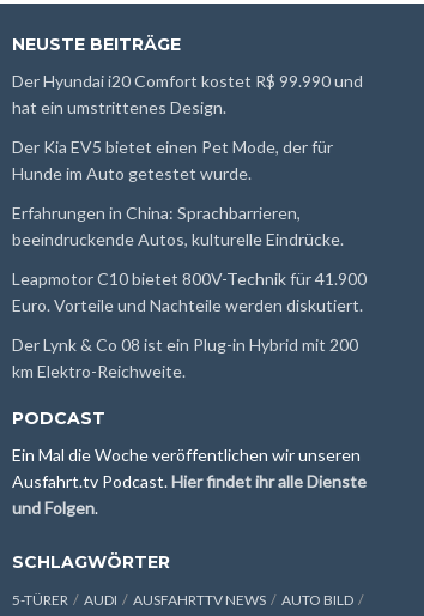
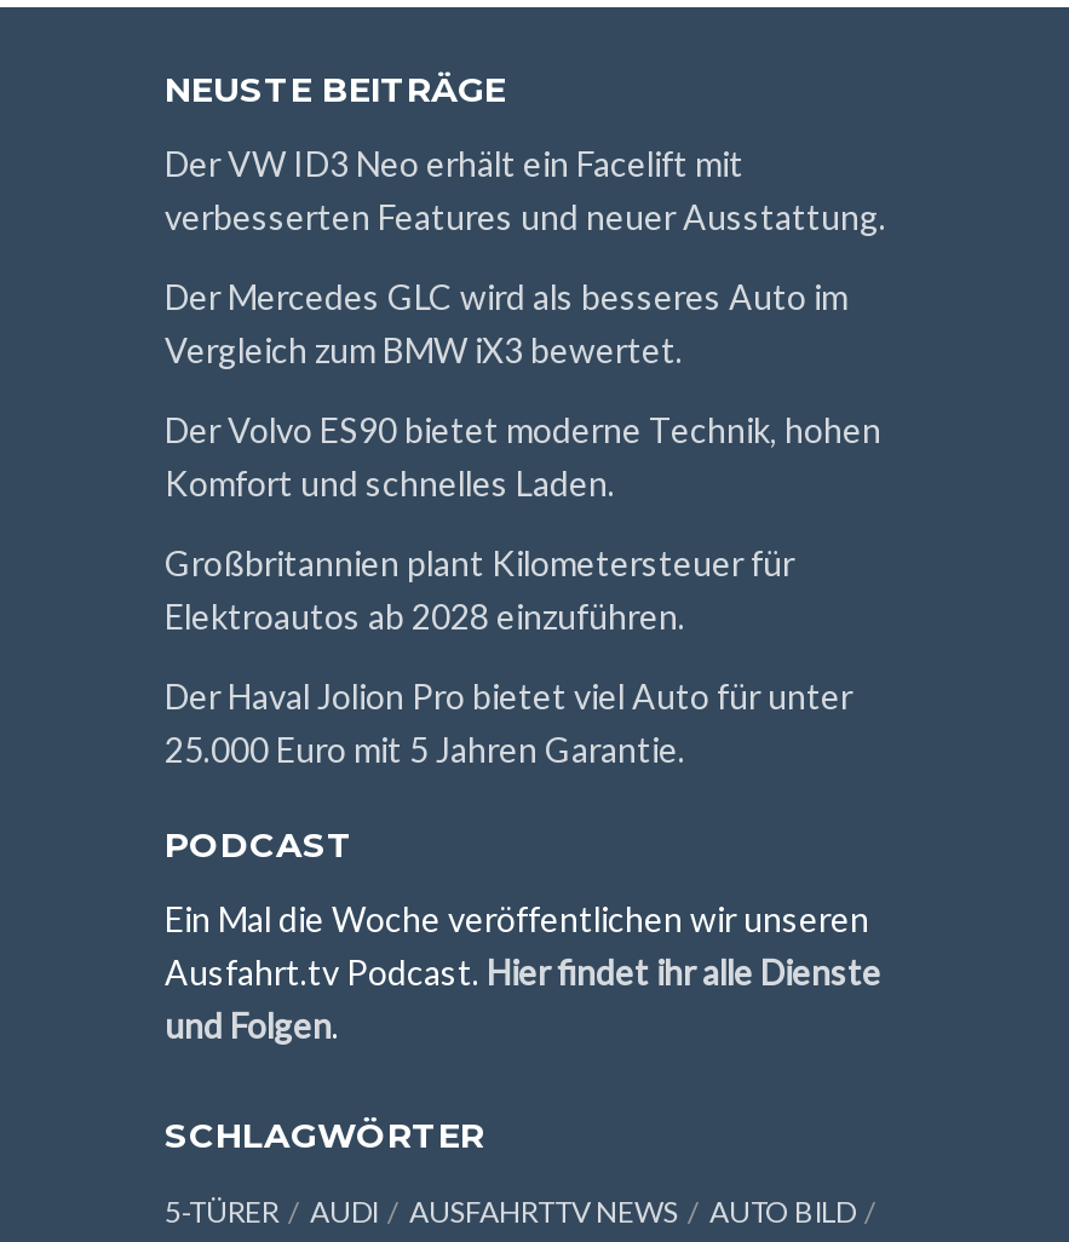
- Der Hyundai i20 Comfort kostet R$ 99.990 und
- hat ein umstrittenes Design.
+ Der VW ID3 Neo erhält ein Facelift mit
+ verbesserten Features und neuer Ausstattung.

- Der Kia EV5 bietet einen Pet Mode, der für
- Hunde im Auto getestet wurde.
+ Der Mercedes GLC wird als besseres Auto im
+ Vergleich zum BMW iX3 bewertet.

- Erfahrungen in China: Sprachbarrieren,
- beeindruckende Autos, kulturelle Eindrücke.
+ Der Volvo ES90 bietet moderne Technik, hohen
+ Komfort und schnelles Laden.

- Leapmotor C10 bietet 800V-Technik für 41.900
- Euro. Vorteile und Nachteile werden diskutiert.
+ Großbritannien plant Kilometersteuer für
+ Elektroautos ab 2028 einzuführen.

- Der Lynk & Co 08 ist ein Plug-in Hybrid mit 200
- km Elektro-Reichweite.
+ Der Haval Jolion Pro bietet viel Auto für unter
+ 25.000 Euro mit 5 Jahren Garantie.
